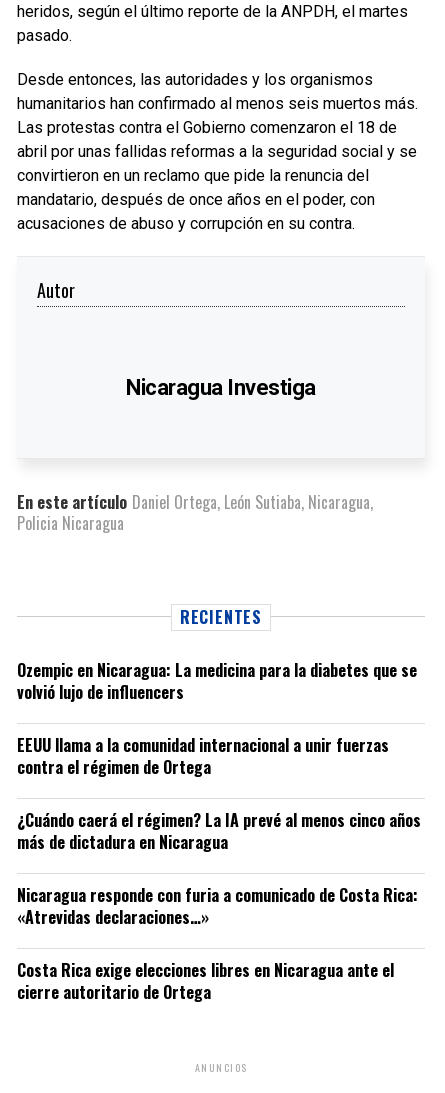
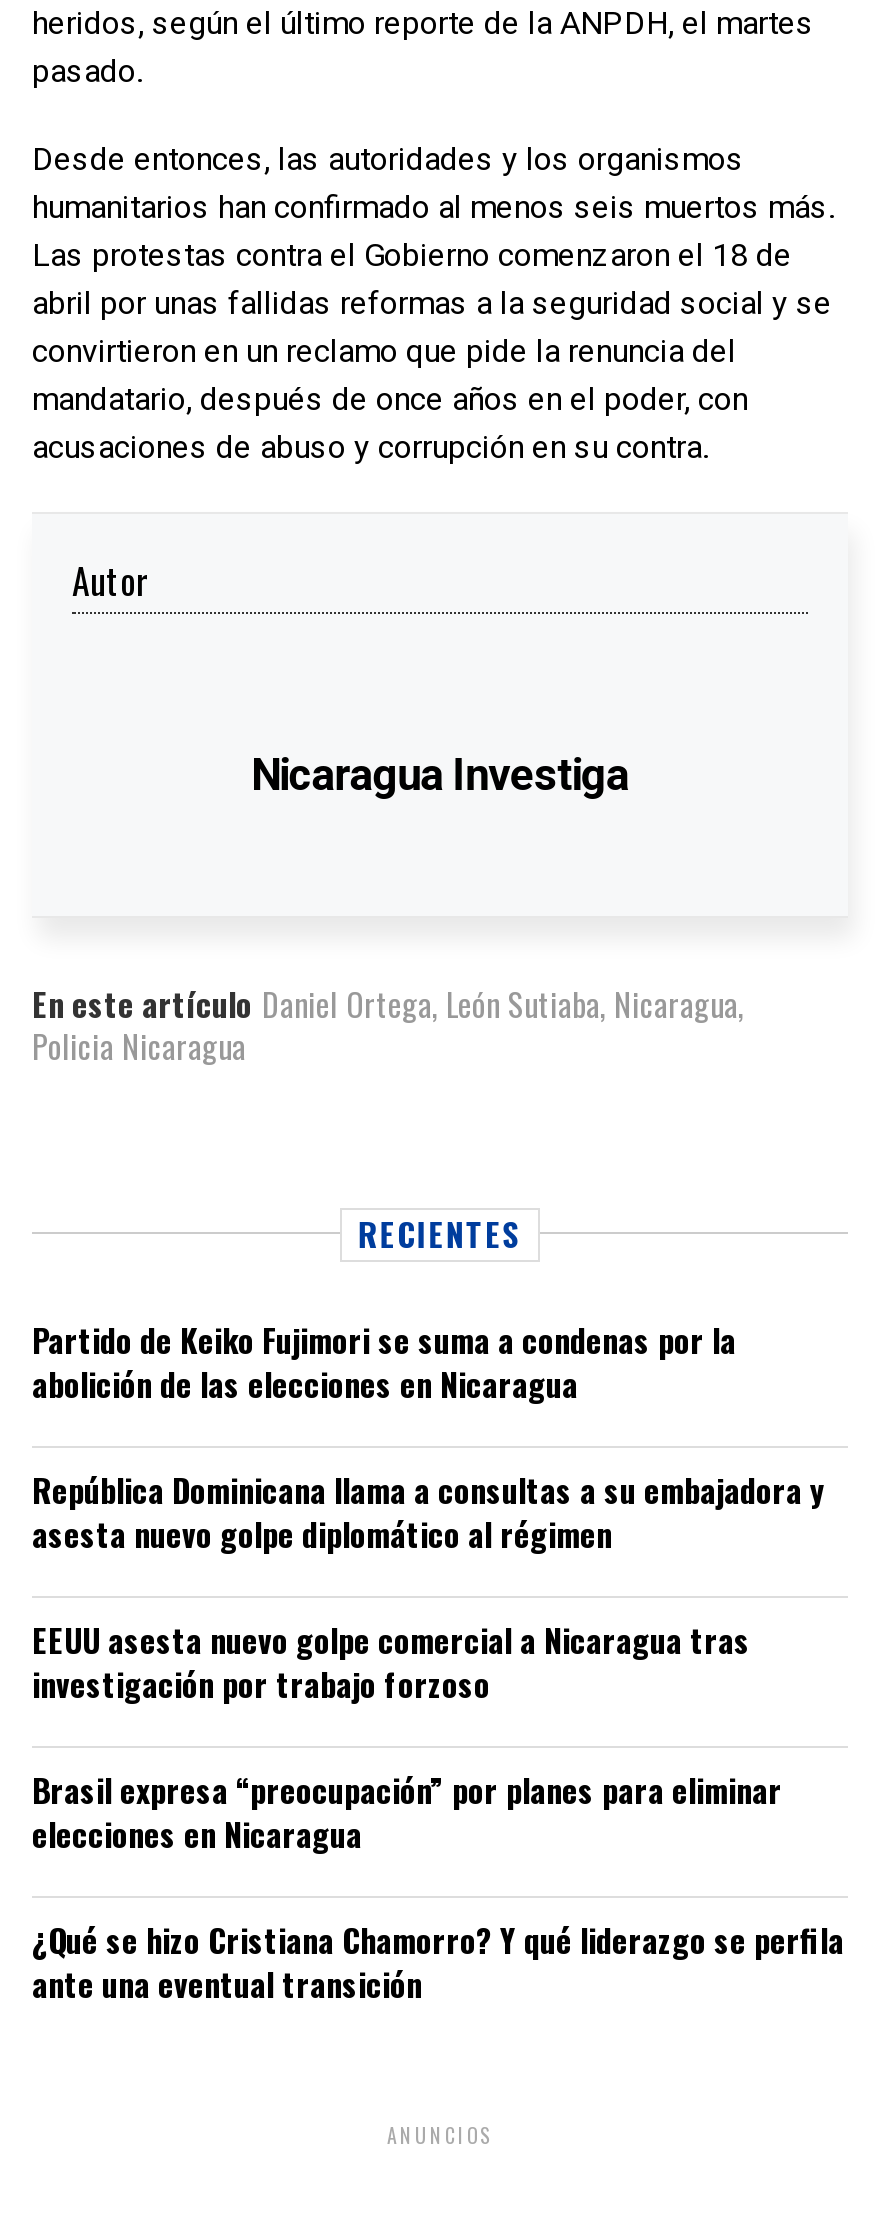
- Ozempic en Nicaragua: La medicina para la diabetes que se
- volvió lujo de influencers
+ Partido de Keiko Fujimori se suma a condenas por la
+ abolición de las elecciones en Nicaragua

- EEUU llama a la comunidad internacional a unir fuerzas
- contra el régimen de Ortega
+ República Dominicana llama a consultas a su embajadora y
+ asesta nuevo golpe diplomático al régimen

- ¿Cuándo caerá el régimen? La IA prevé al menos cinco años
- más de dictadura en Nicaragua
+ EEUU asesta nuevo golpe comercial a Nicaragua tras
+ investigación por trabajo forzoso

- Nicaragua responde con furia a comunicado de Costa Rica:
- «Atrevidas declaraciones…»
+ Brasil expresa “preocupación” por planes para eliminar
+ elecciones en Nicaragua

- Costa Rica exige elecciones libres en Nicaragua ante el
- cierre autoritario de Ortega
+ ¿Qué se hizo Cristiana Chamorro? Y qué liderazgo se perfila
+ ante una eventual transición
